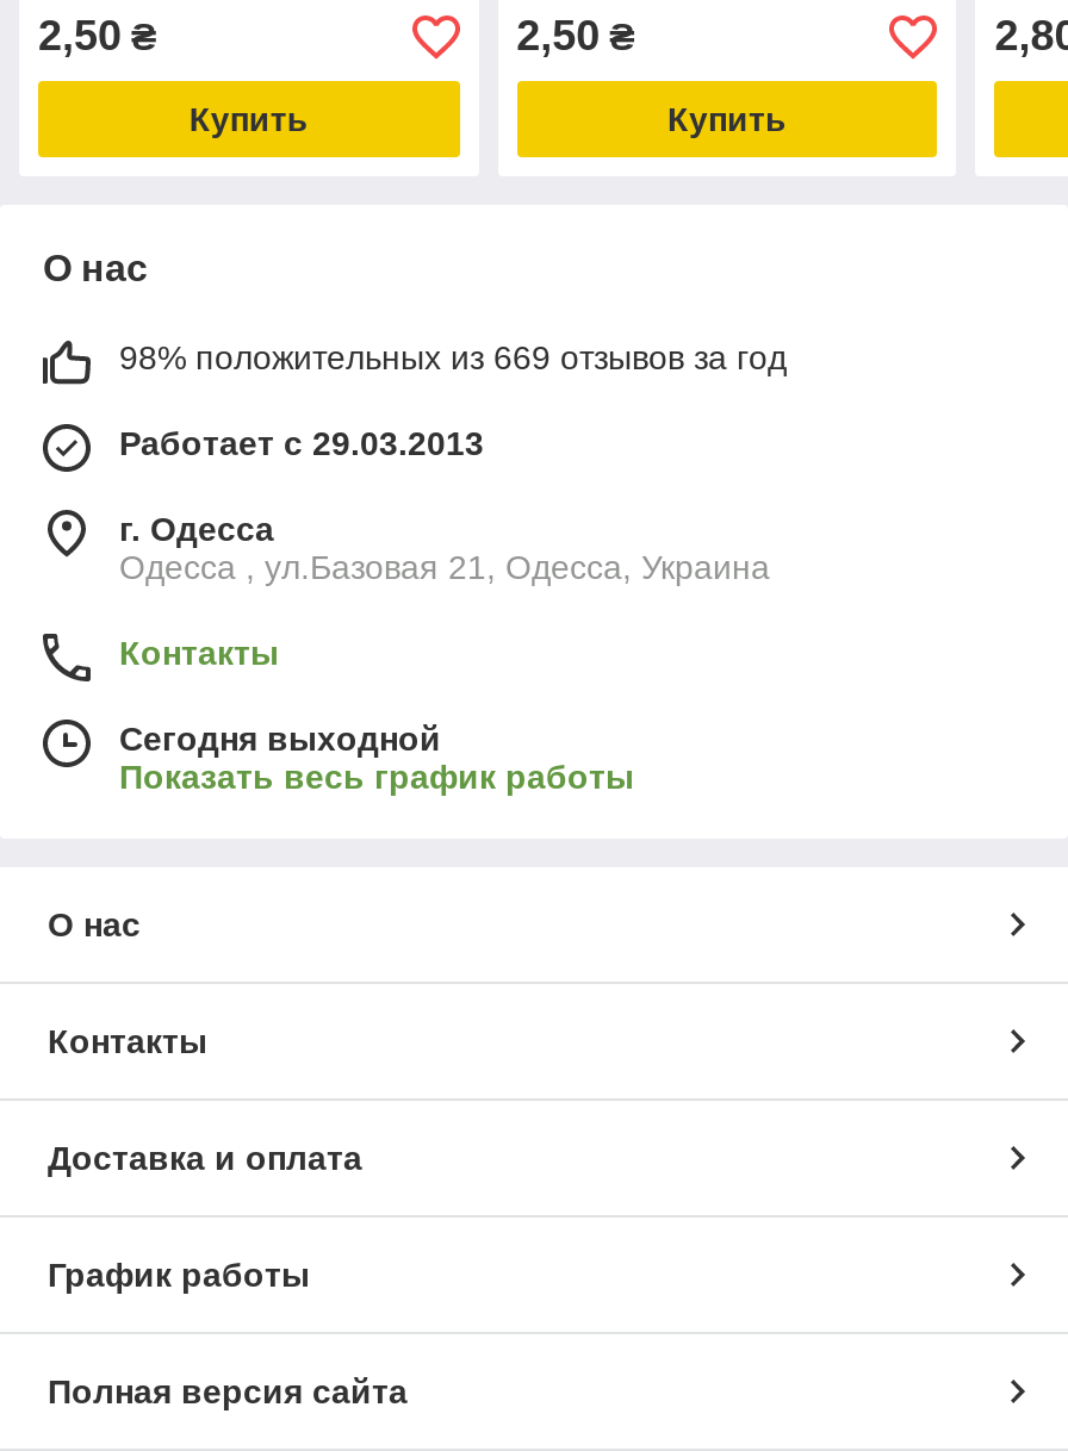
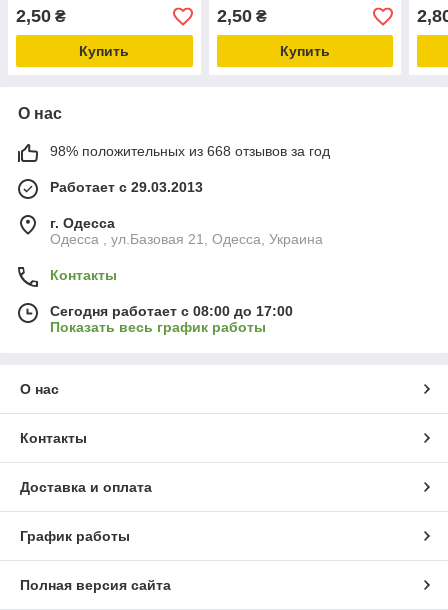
- 98% положительных из 669 отзывов за год
+ 98% положительных из 668 отзывов за год

- Сегодня выходной
+ Сегодня работает с 08:00 до 17:00
